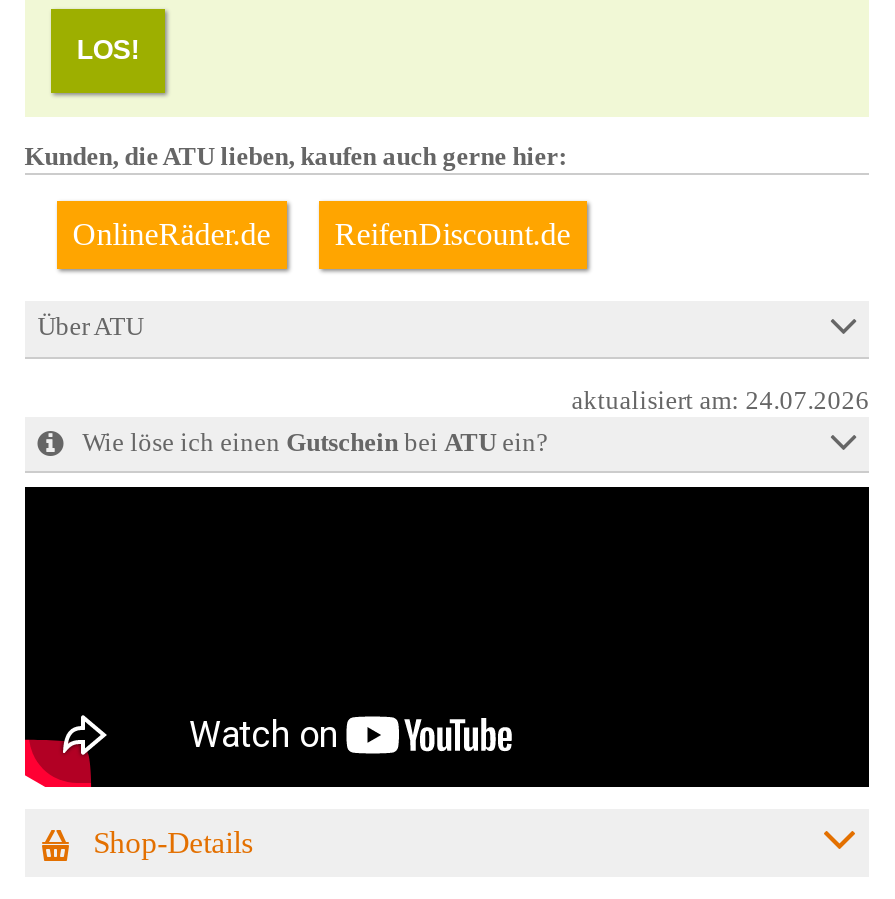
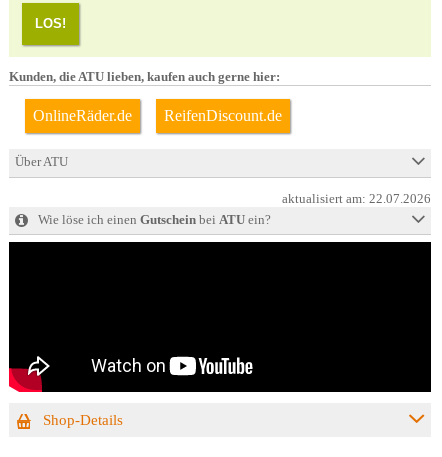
- aktualisiert am: 24.07.2026
+ aktualisiert am: 22.07.2026
